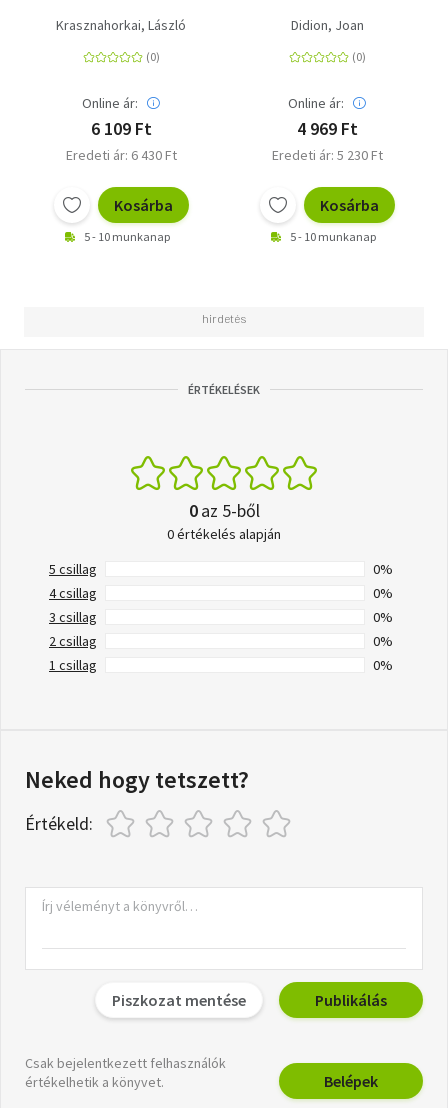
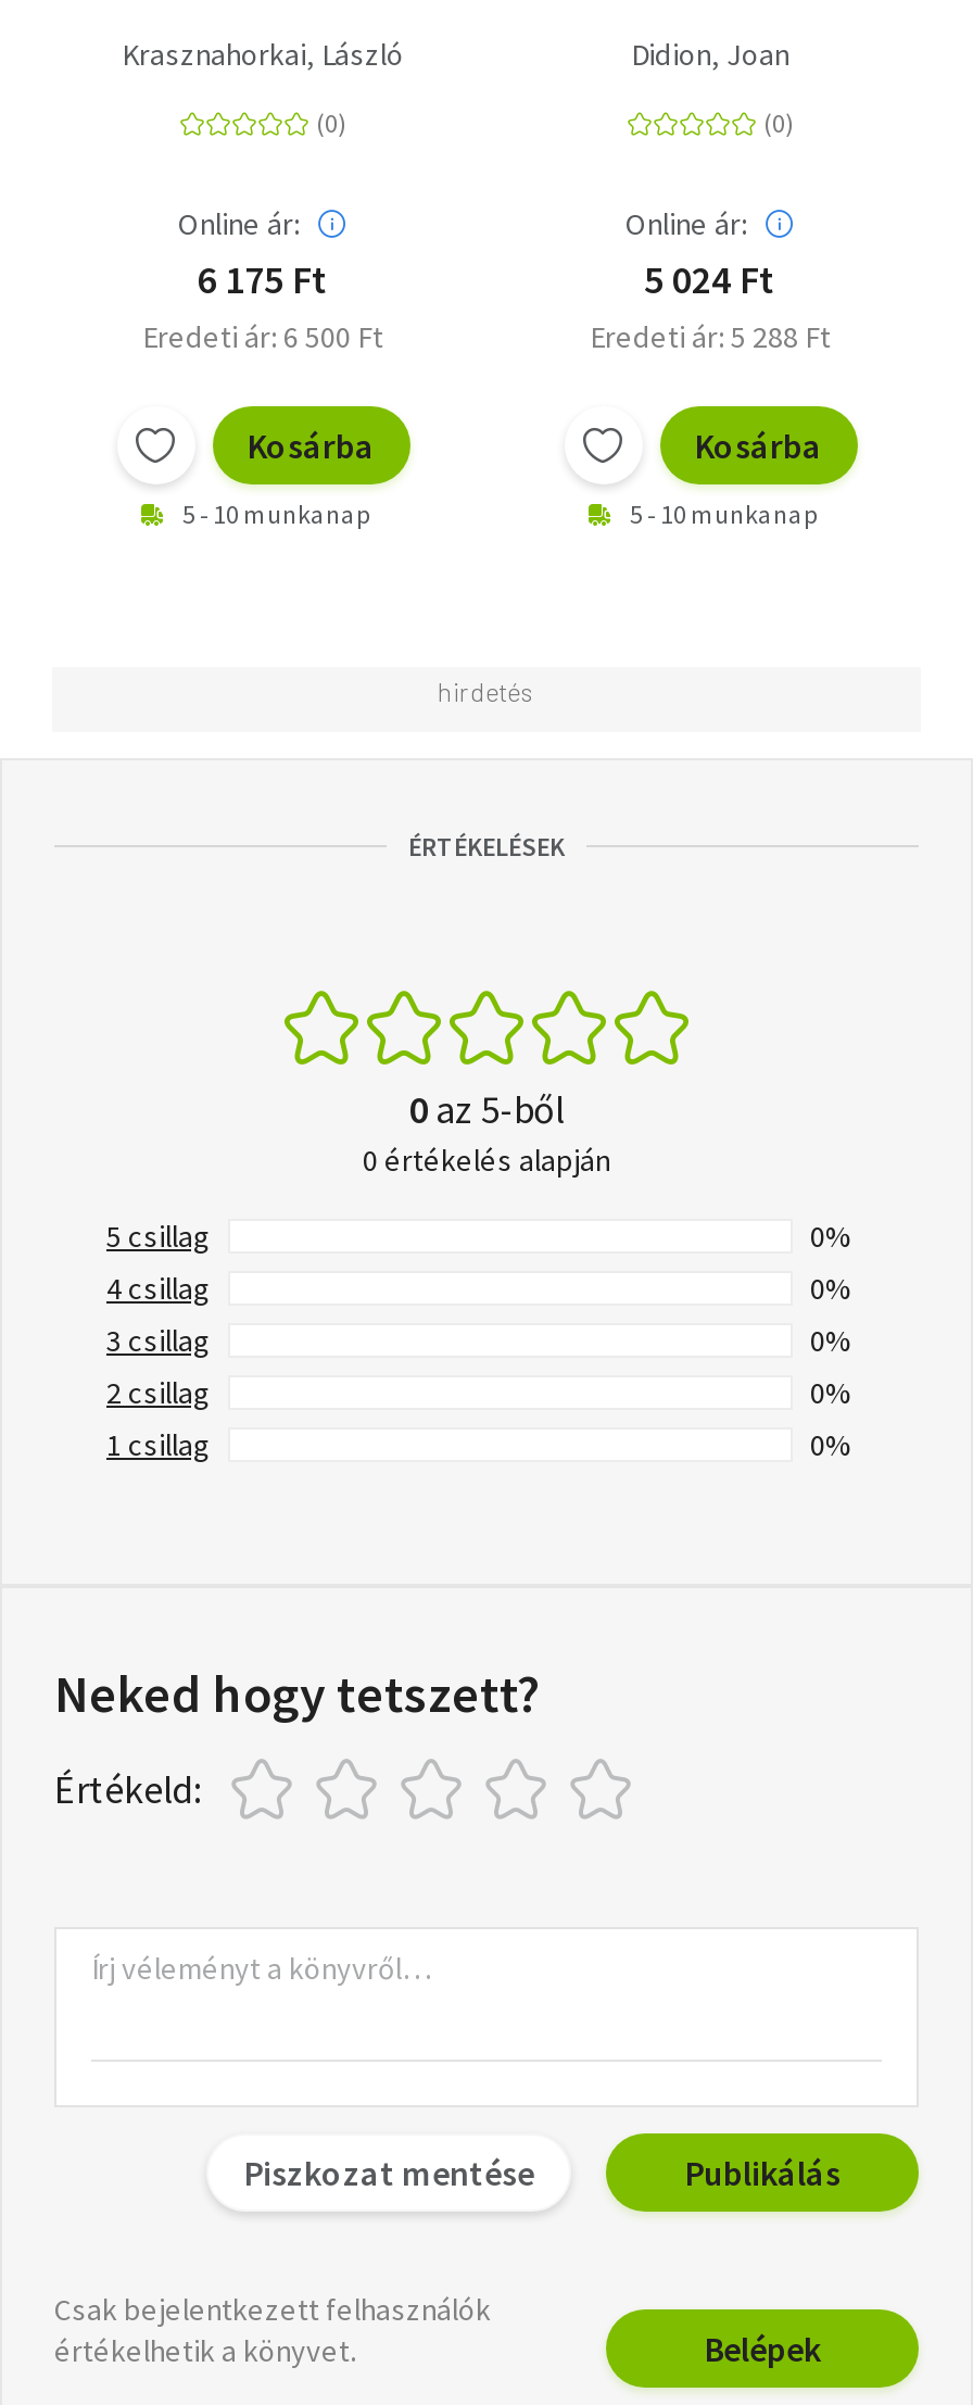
- 6 109 Ft
+ 6 175 Ft

- 4 969 Ft
+ 5 024 Ft

- Eredeti ár: 6 430 Ft
+ Eredeti ár: 6 500 Ft

- Eredeti ár: 5 230 Ft
+ Eredeti ár: 5 288 Ft
